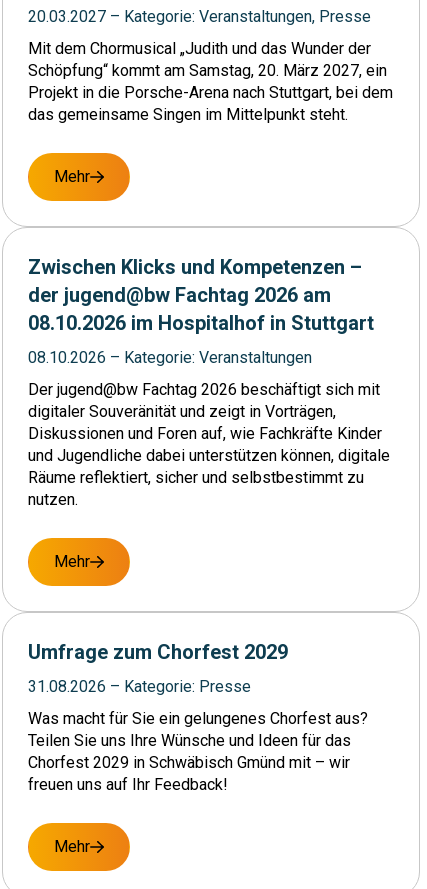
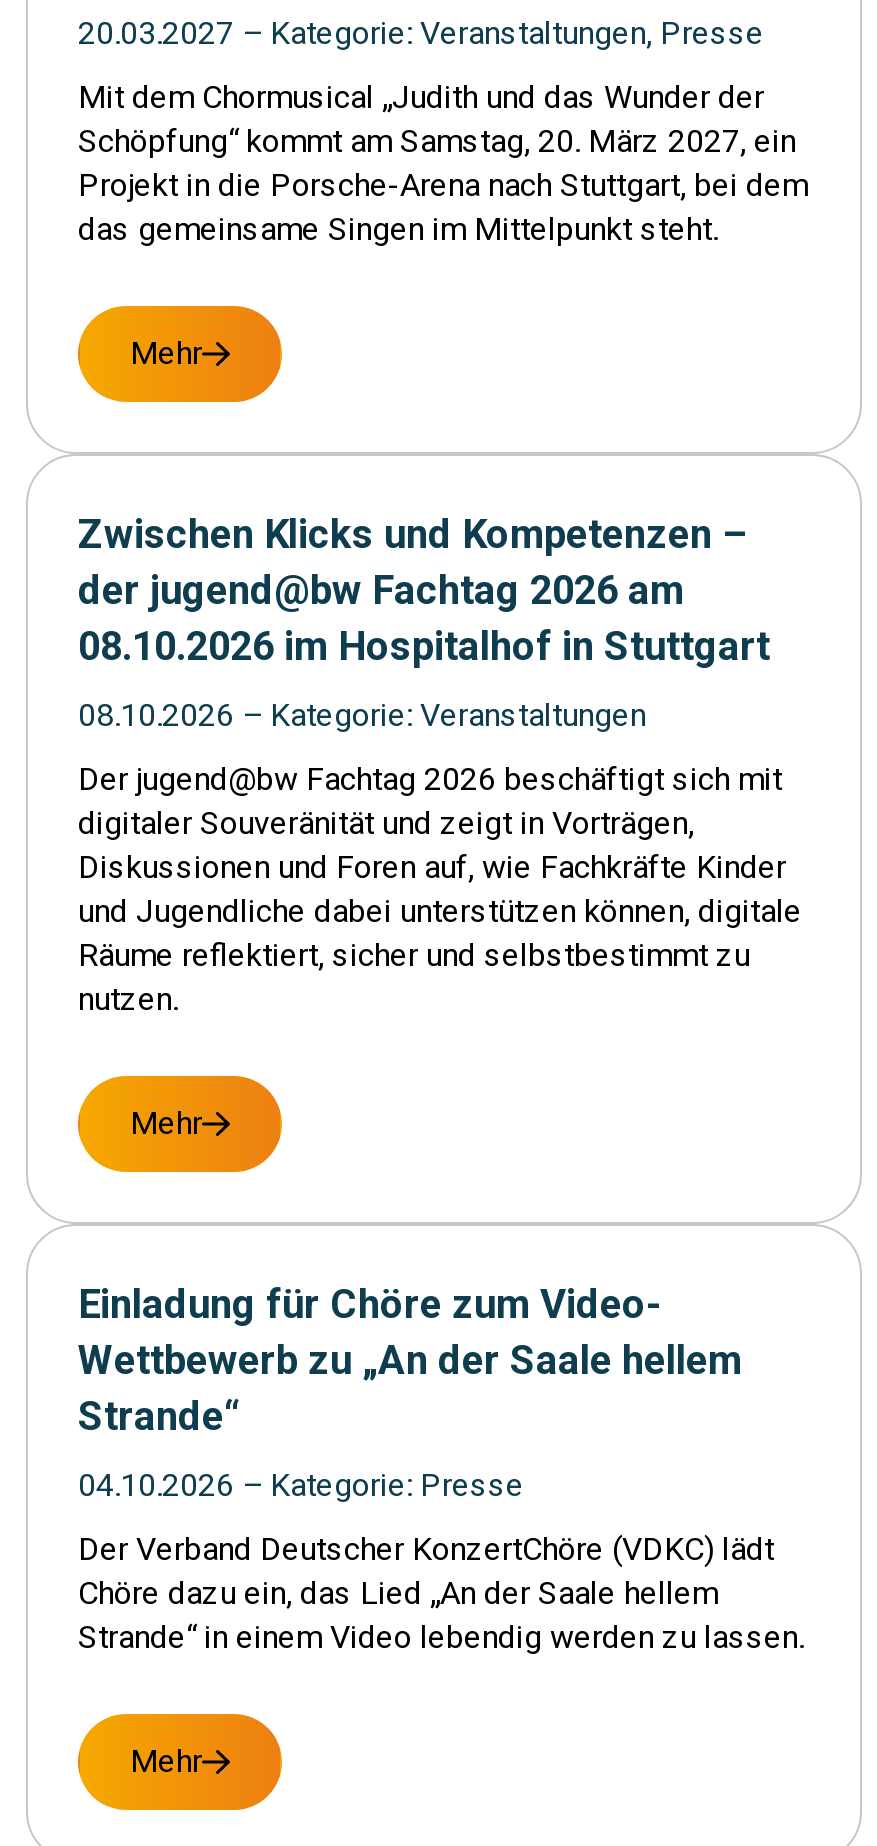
- Umfrage zum Chorfest 2029
+ Einladung für Chöre zum Video-
+ Wettbewerb zu „An der Saale hellem
+ Strande“

- 31.08.2026 – Kategorie: Presse
+ 04.10.2026 – Kategorie: Presse

- Was macht für Sie ein gelungenes Chorfest aus?
- Teilen Sie uns Ihre Wünsche und Ideen für das
- Chorfest 2029 in Schwäbisch Gmünd mit – wir
- freuen uns auf Ihr Feedback!
+ Der Verband Deutscher KonzertChöre (VDKC) lädt
+ Chöre dazu ein, das Lied „An der Saale hellem
+ Strande“ in einem Video lebendig werden zu lassen.
